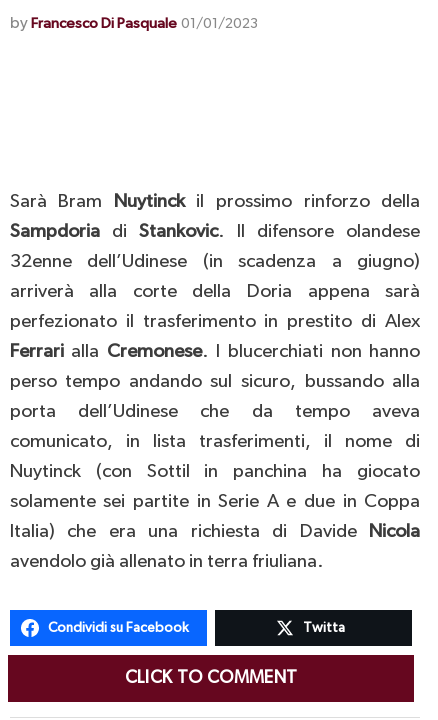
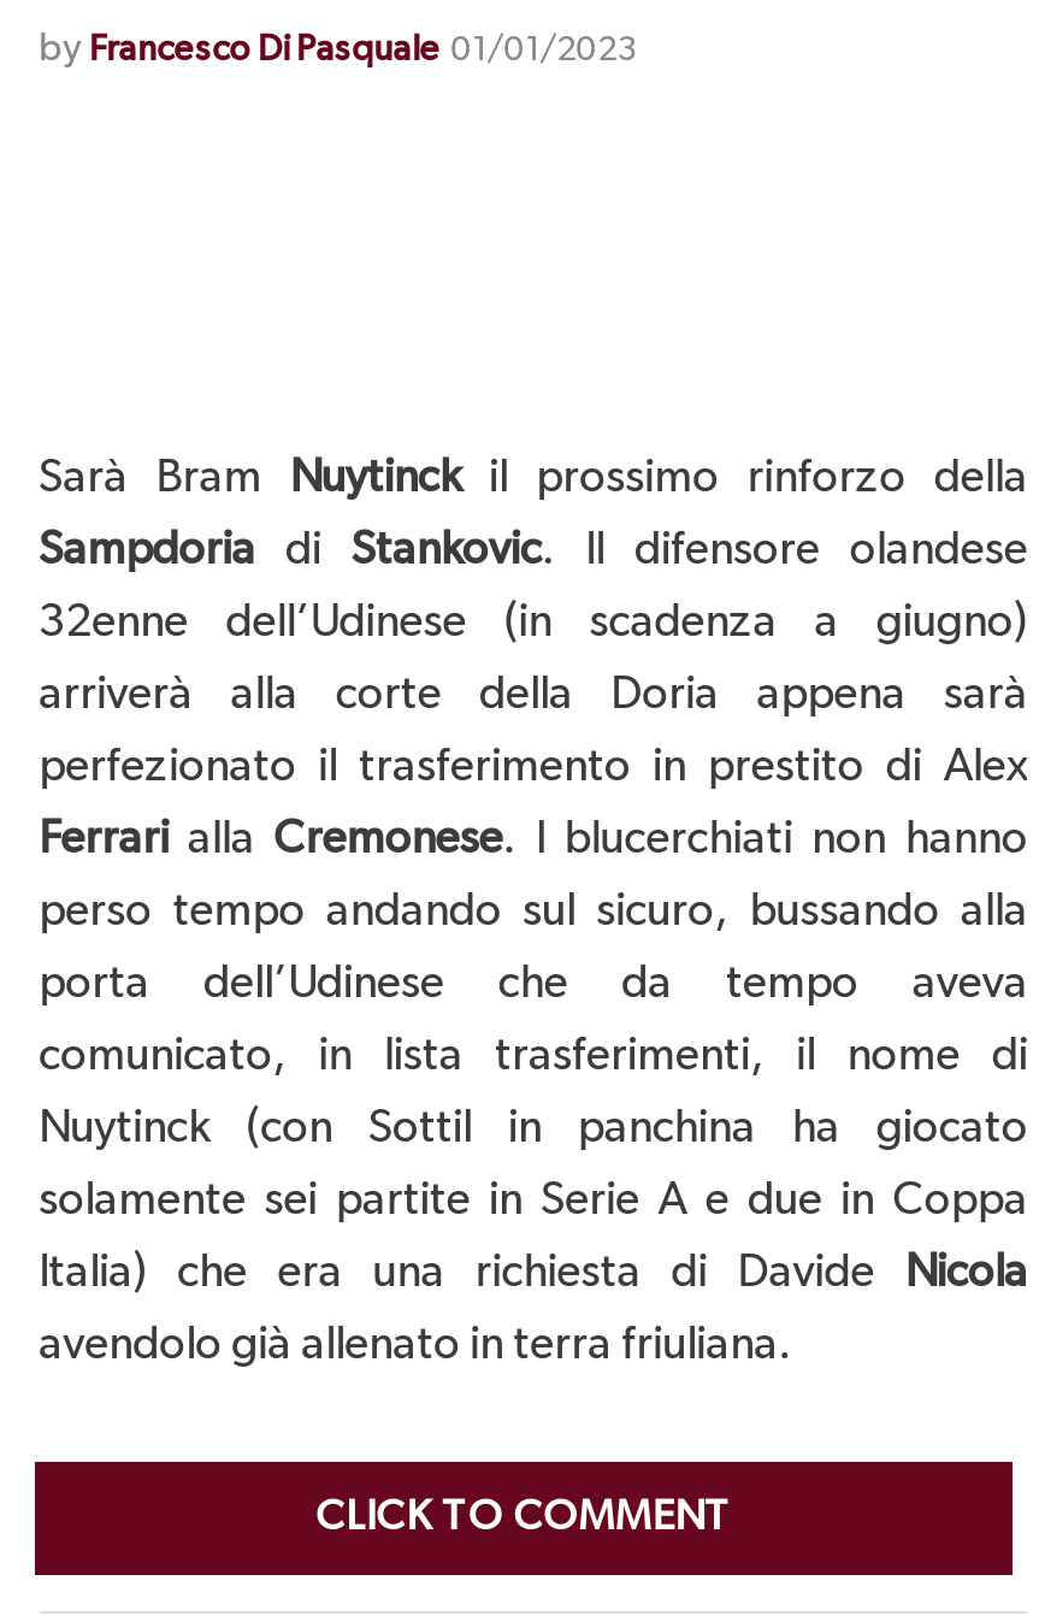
- Condividi su Facebook
- Twitta
